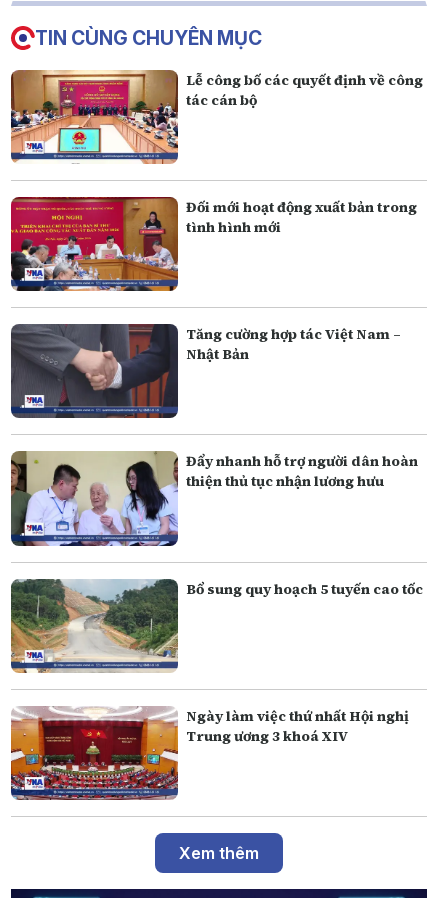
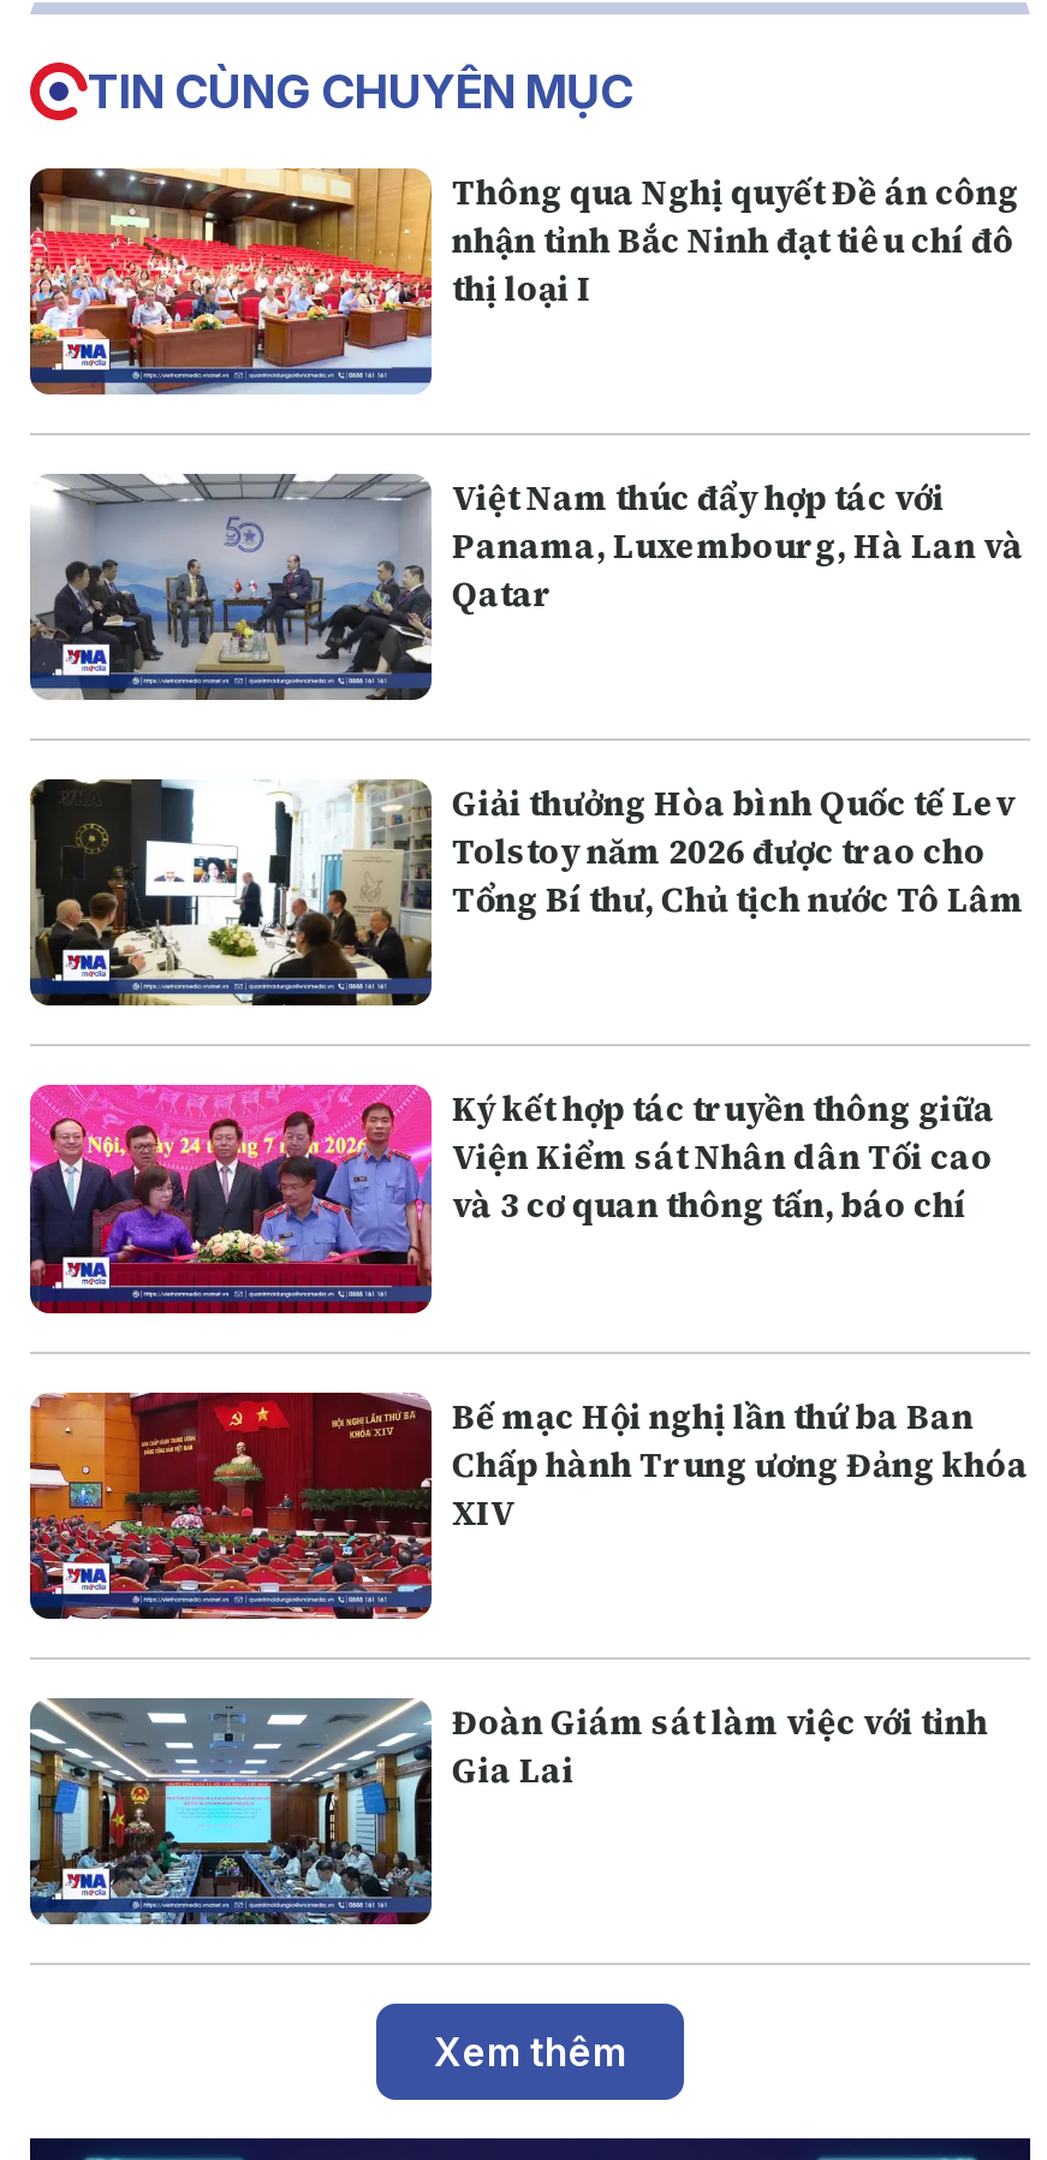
- [image]
- Lễ công bố các quyết định về công
- tác cán bộ
+ [image]
+ Thông qua Nghị quyết Đề án công
+ nhận tỉnh Bắc Ninh đạt tiêu chí đô
+ thị loại I

- [image]
- Đối mới hoạt động xuất bản trong
- tình hình mới
+ [image]
+ Việt Nam thúc đẩy hợp tác với
+ Panama, Luxembourg, Hà Lan và
+ Qatar

- [image]
- Tăng cường hợp tác Việt Nam –
- Nhật Bản
+ [image]
+ Giải thưởng Hòa bình Quốc tế Lev
+ Tolstoy năm 2026 được trao cho
+ Tổng Bí thư, Chủ tịch nước Tô Lâm

- [image]
- Đẩy nhanh hỗ trợ người dân hoàn
- thiện thủ tục nhận lương hưu
+ [image]
+ Ký kết hợp tác truyền thông giữa
+ Viện Kiểm sát Nhân dân Tối cao
+ và 3 cơ quan thông tấn, báo chí

- [image]
- Bổ sung quy hoạch 5 tuyến cao tốc
+ [image]
+ Bế mạc Hội nghị lần thứ ba Ban
+ Chấp hành Trung ương Đảng khóa
+ XIV

- [image]
- Ngày làm việc thứ nhất Hội nghị
- Trung ương 3 khoá XIV
+ [image]
+ Đoàn Giám sát làm việc với tỉnh
+ Gia Lai
